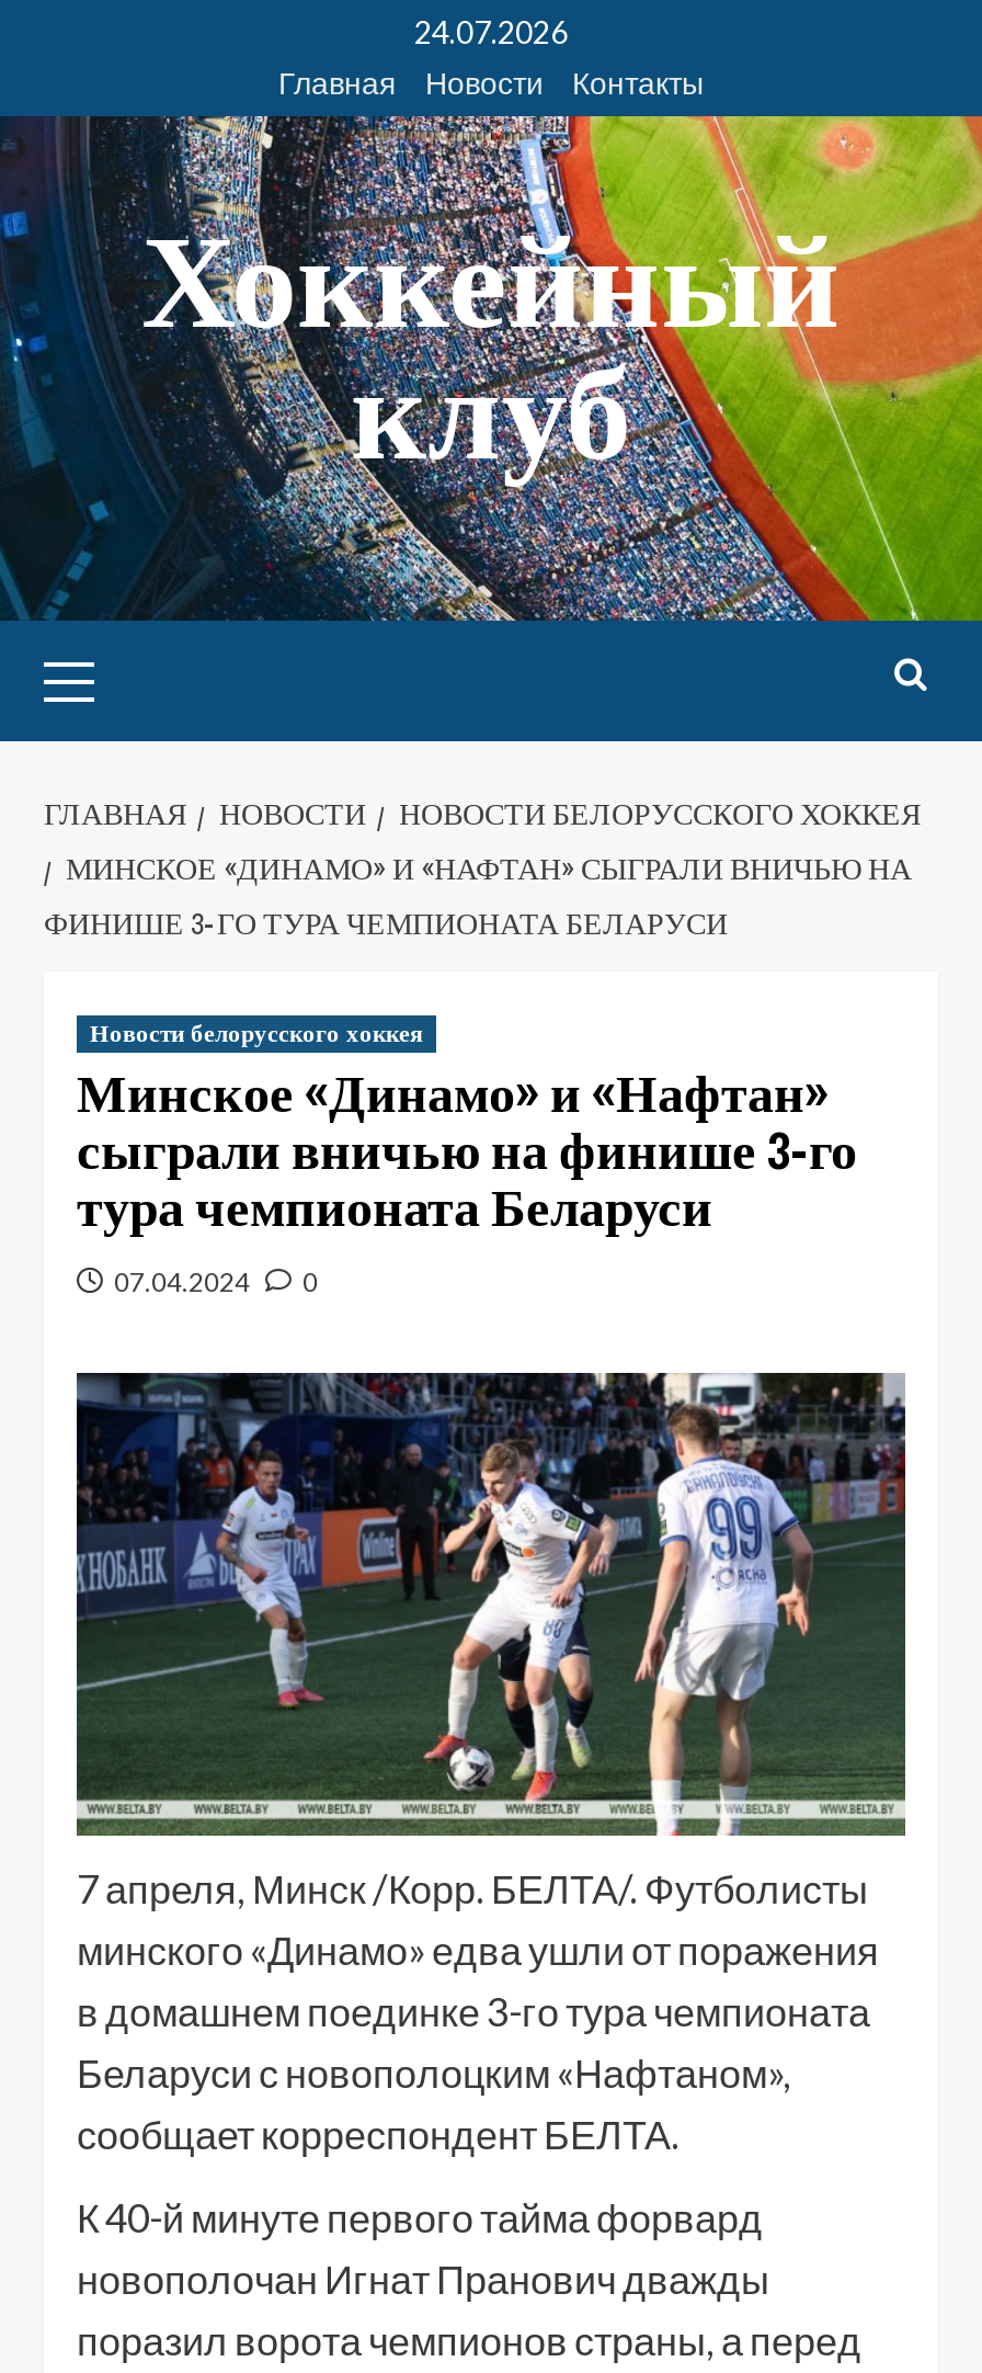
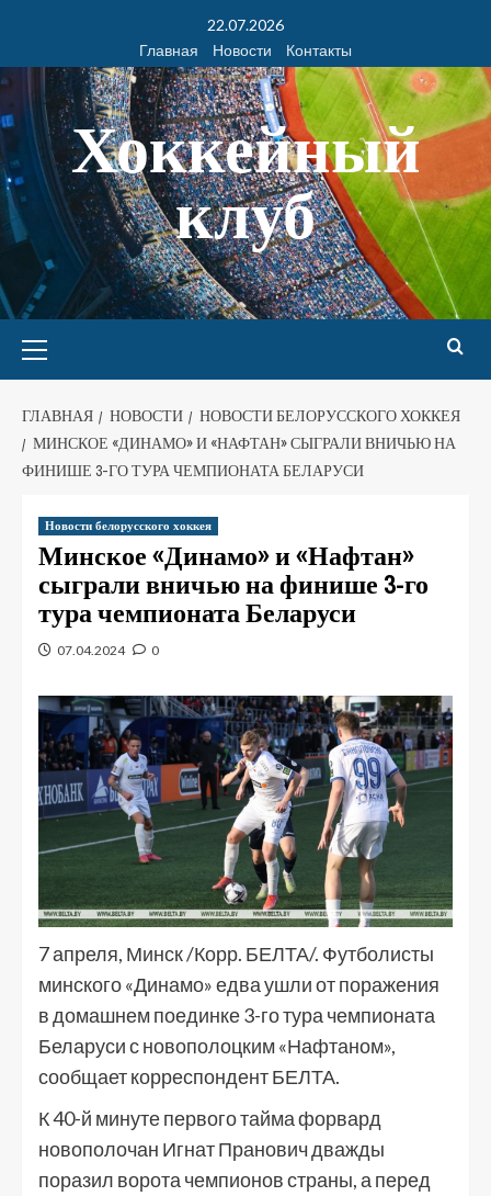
- 24.07.2026
+ 22.07.2026
